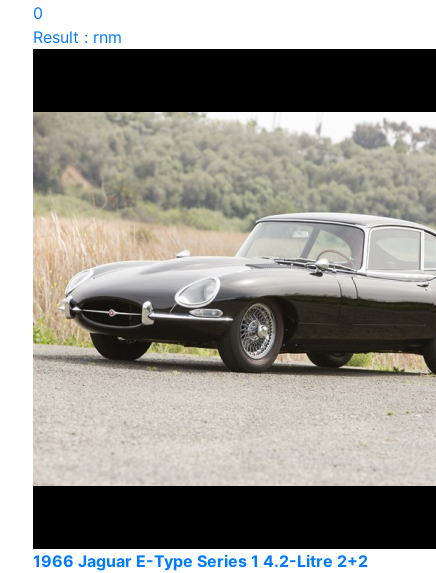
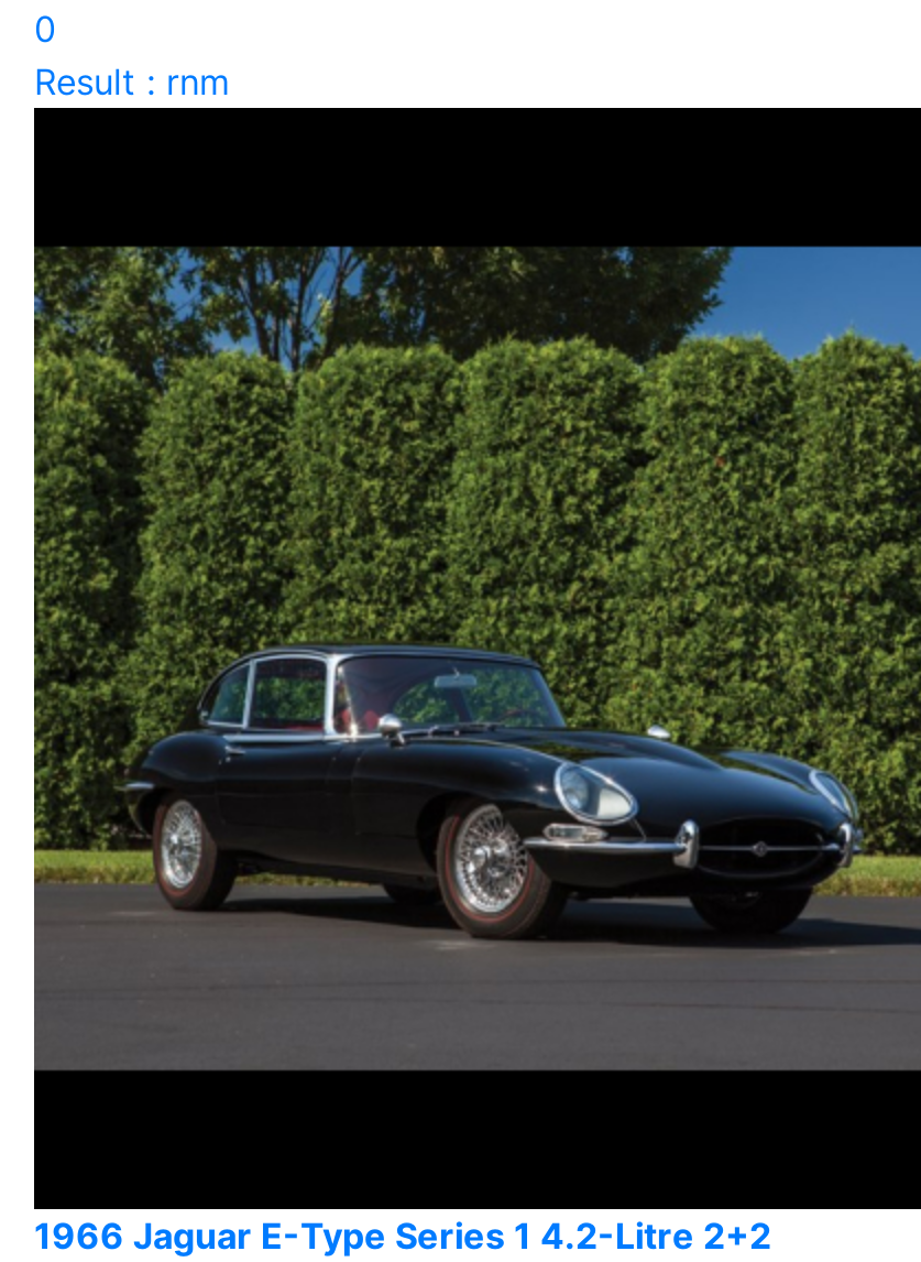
- [image]
+ [image]
